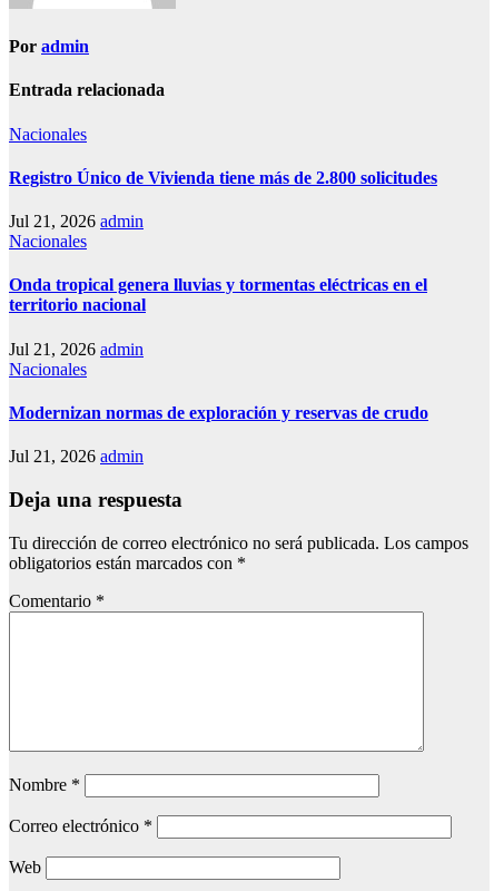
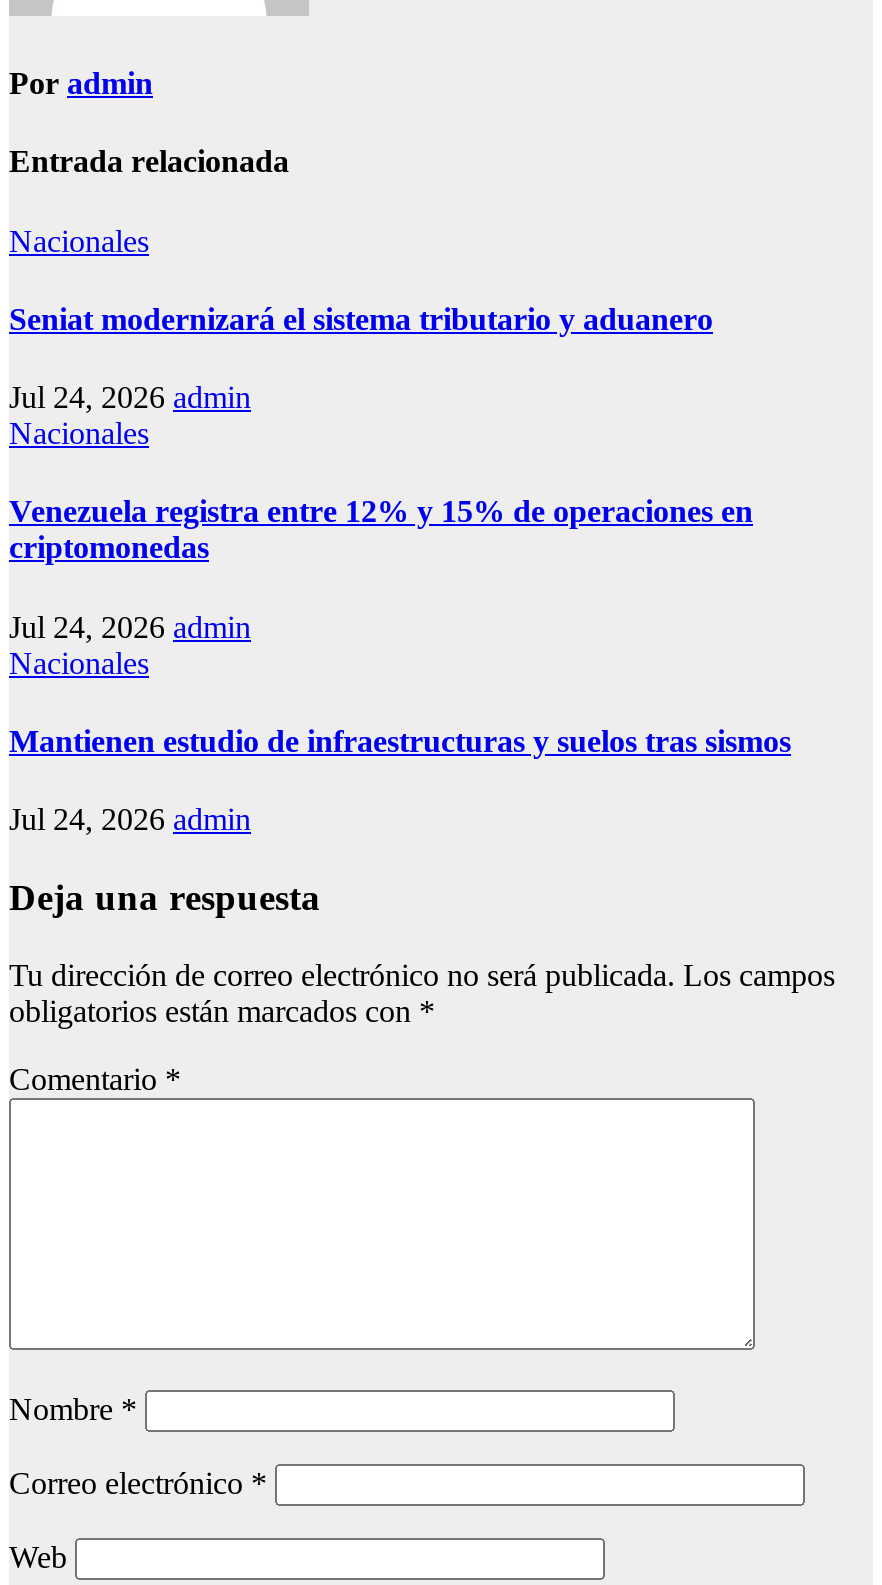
- Registro Único de Vivienda tiene más de 2.800 solicitudes
+ Seniat modernizará el sistema tributario y aduanero

- Jul 21, 2026 admin
+ Jul 24, 2026 admin

- Onda tropical genera lluvias y tormentas eléctricas en el
- territorio nacional
+ Venezuela registra entre 12% y 15% de operaciones en
+ criptomonedas

- Jul 21, 2026 admin
+ Jul 24, 2026 admin

- Modernizan normas de exploración y reservas de crudo
+ Mantienen estudio de infraestructuras y suelos tras sismos

- Jul 21, 2026 admin
+ Jul 24, 2026 admin
